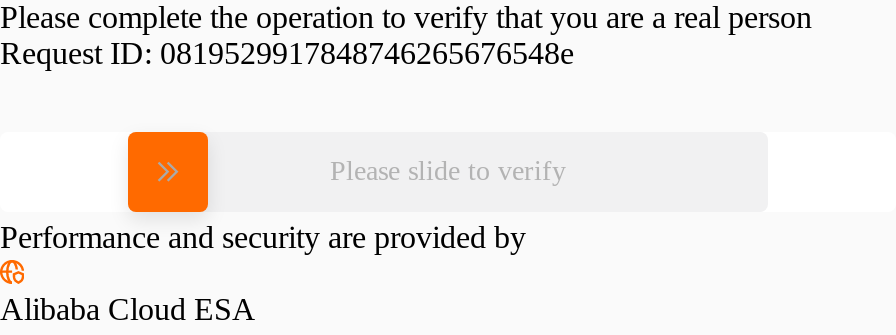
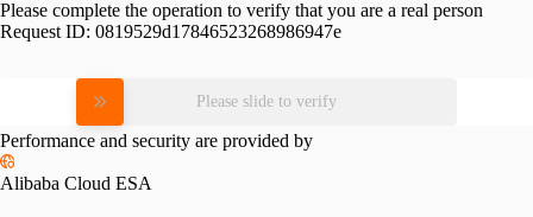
- Request ID: 0819529917848746265676548e
+ Request ID: 0819529d17846523268986947e
